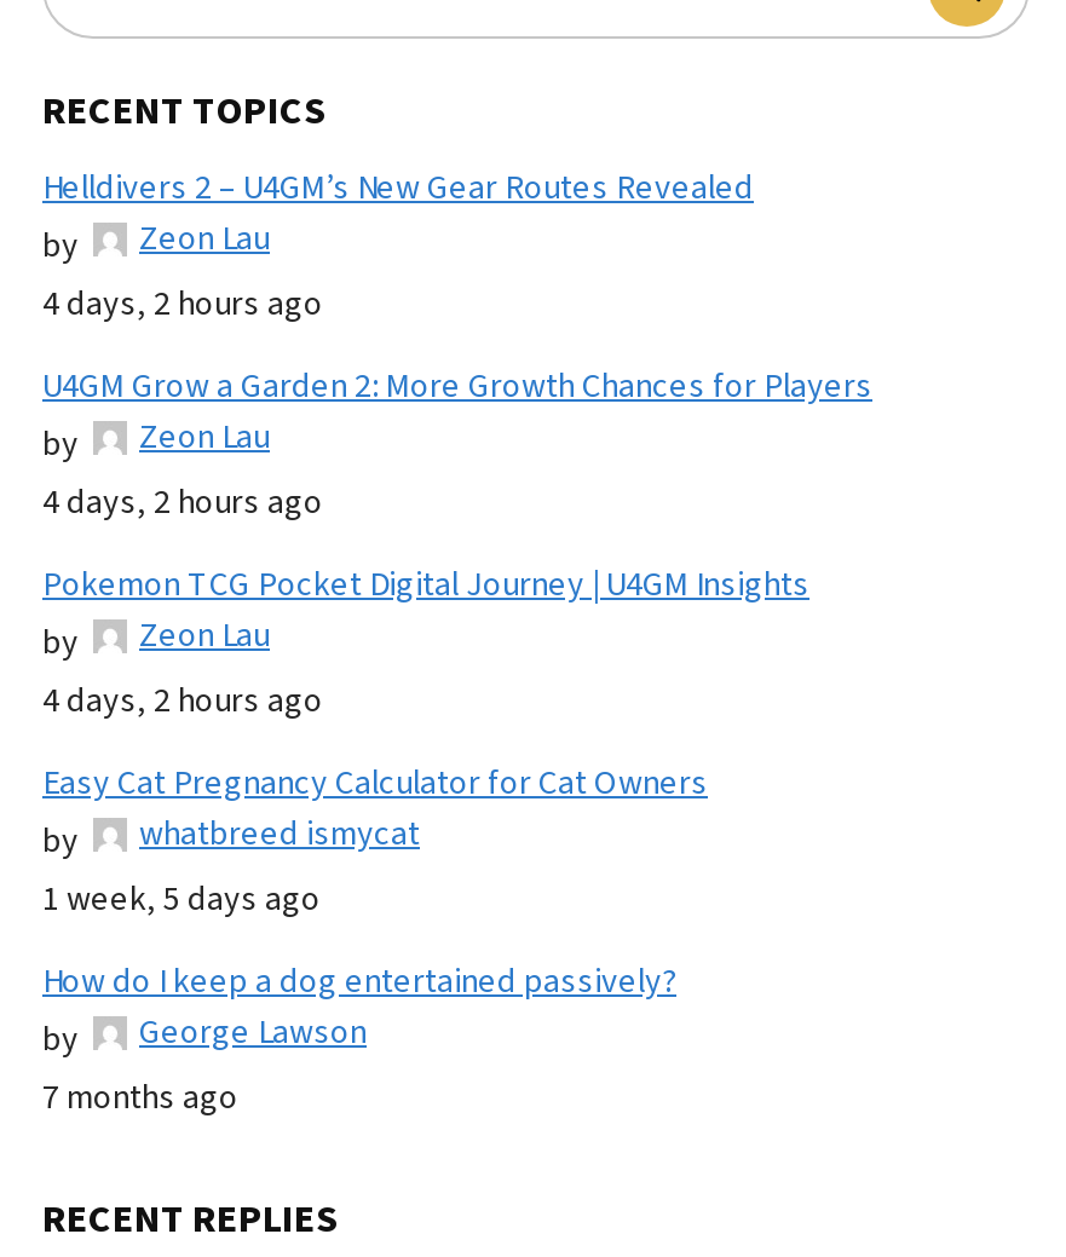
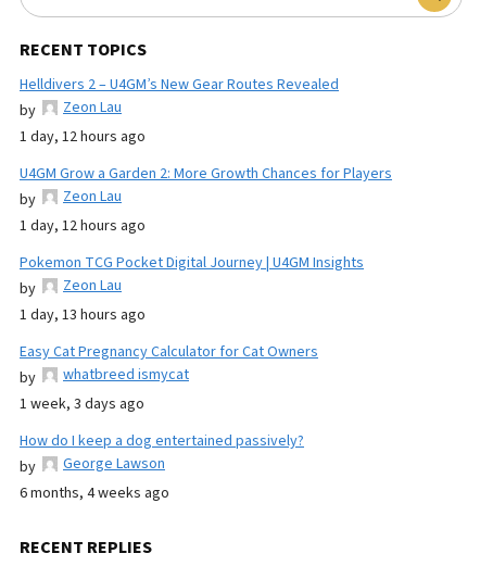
- 4 days, 2 hours ago
+ 1 day, 12 hours ago

- 4 days, 2 hours ago
+ 1 day, 12 hours ago

- 4 days, 2 hours ago
+ 1 day, 13 hours ago

- 1 week, 5 days ago
+ 1 week, 3 days ago

- 7 months ago
+ 6 months, 4 weeks ago
